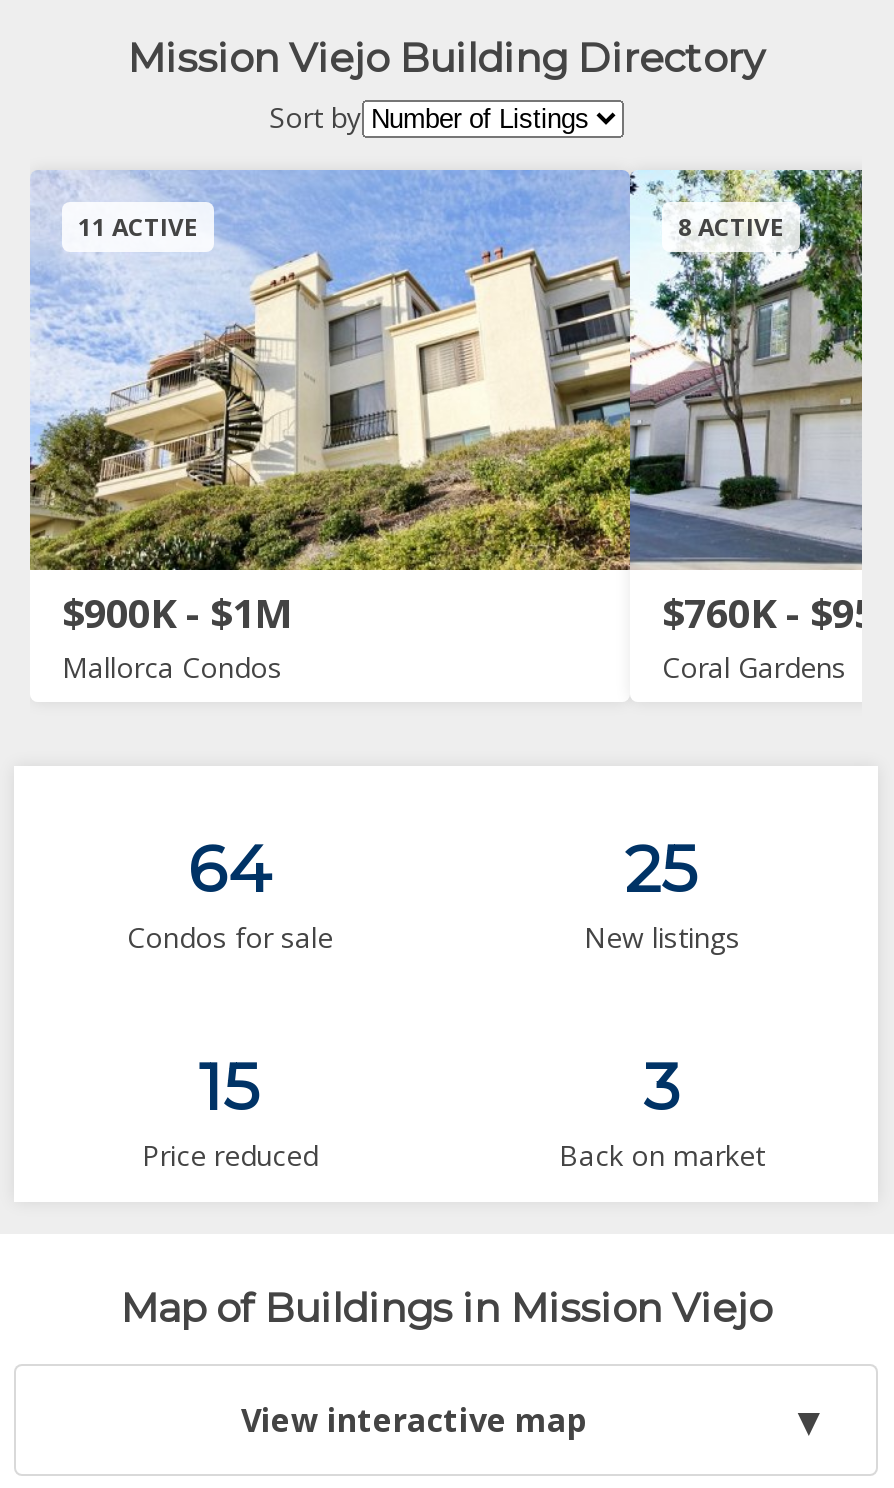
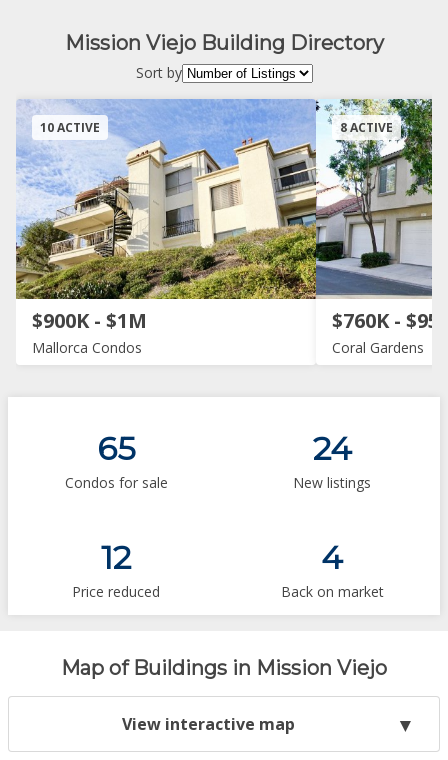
- 11 ACTIVE
+ 10 ACTIVE

- 64
+ 65

- 25
+ 24

- 15
+ 12

- 3
+ 4
